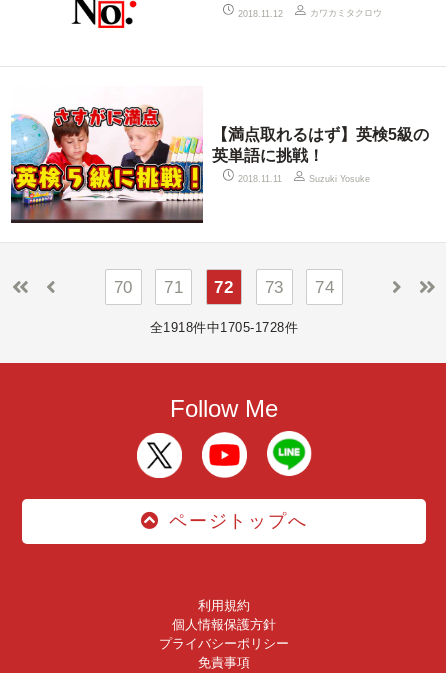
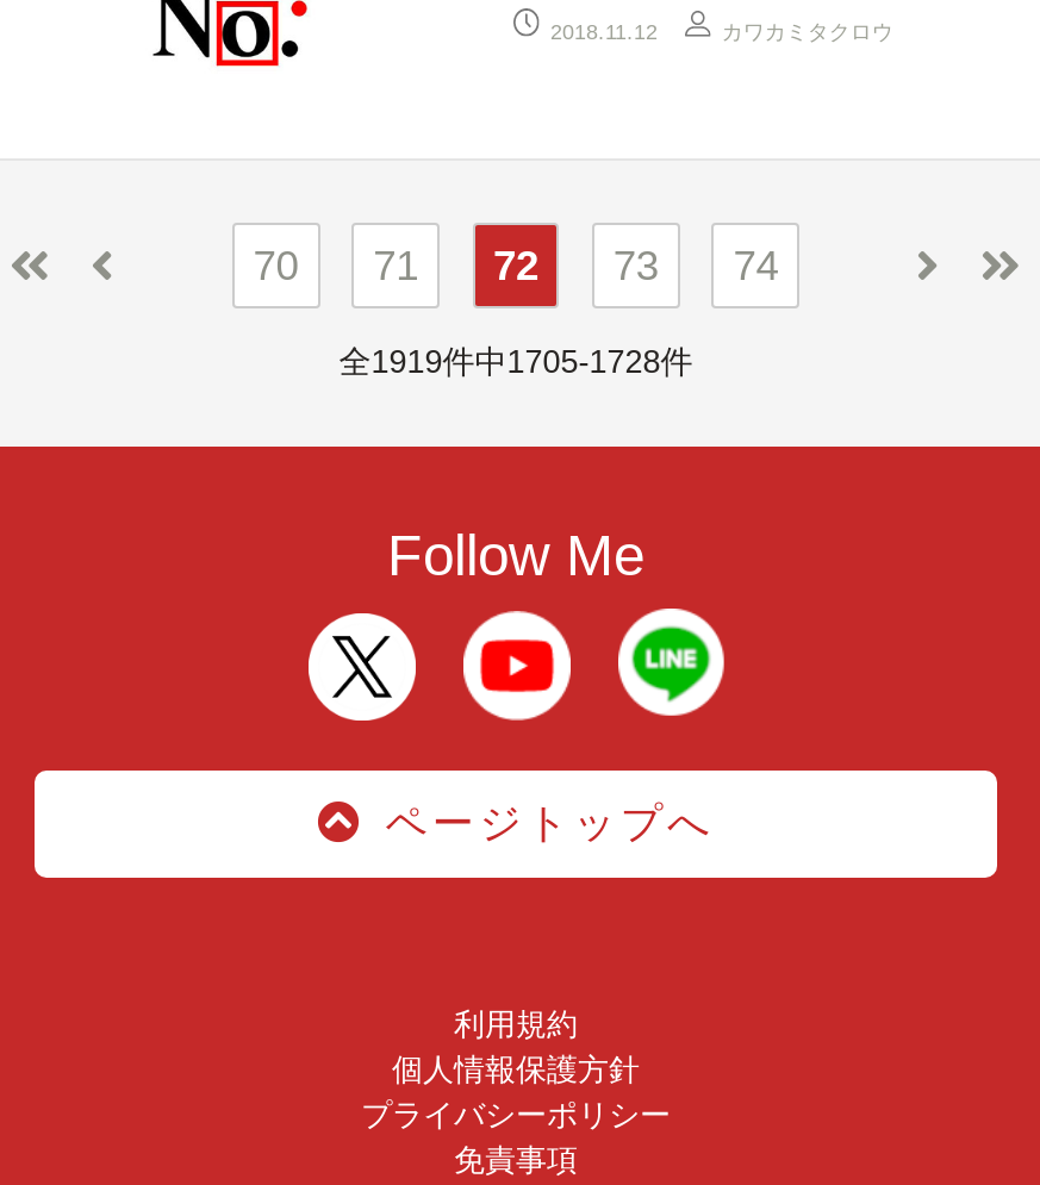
- [image]
- 【満点取れるはず】英検5級の
- 英単語に挑戦！
- 2018.11.11
- Suzuki Yosuke

- 全1918件中1705-1728件
+ 全1919件中1705-1728件
